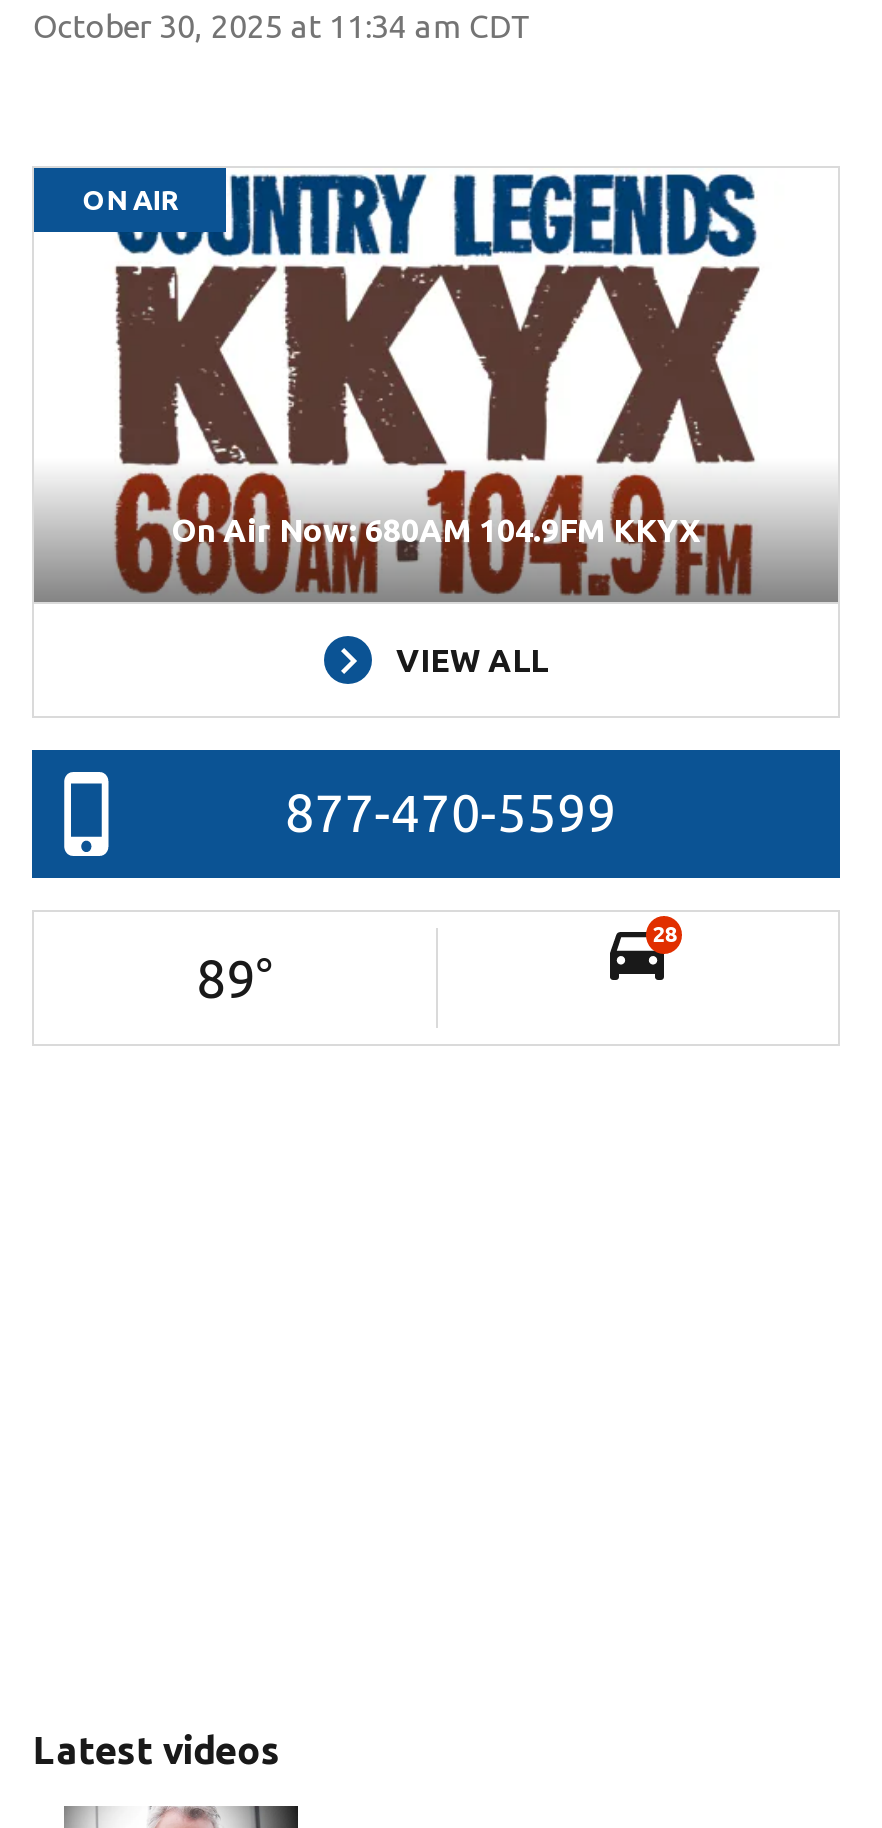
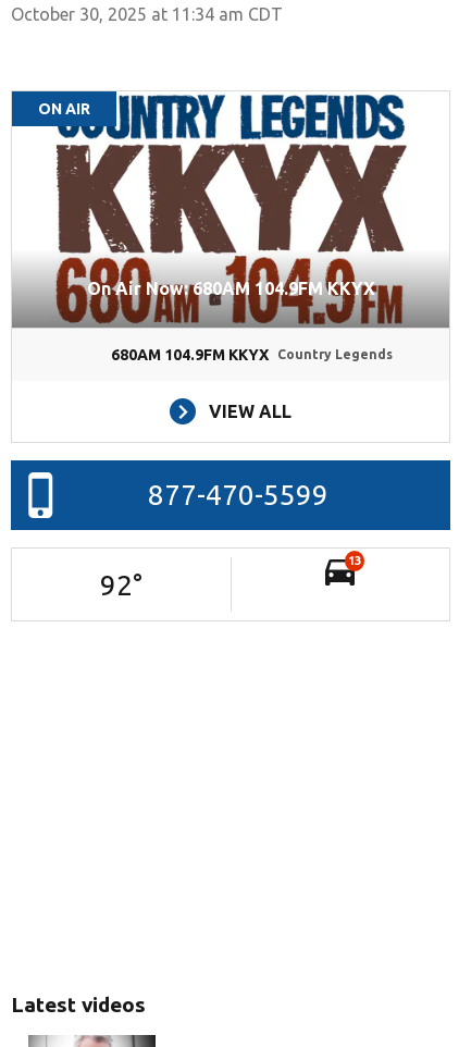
+ 680AM 104.9FM KKYX
+ Country Legends

- 28
+ 13

- 89°
+ 92°
